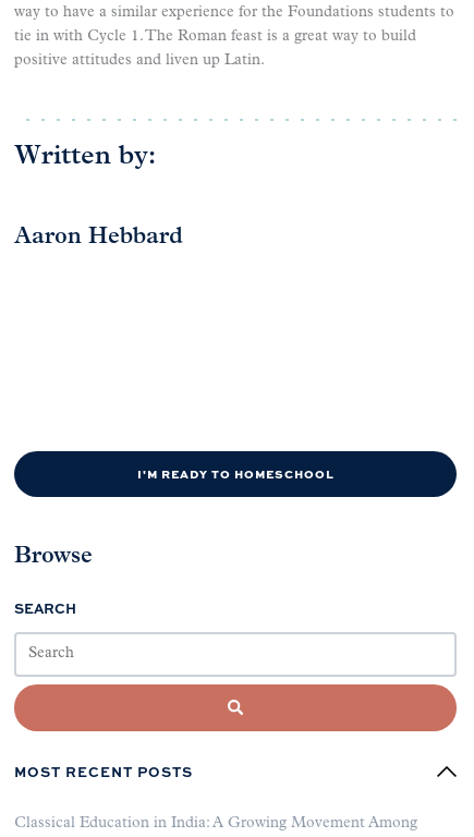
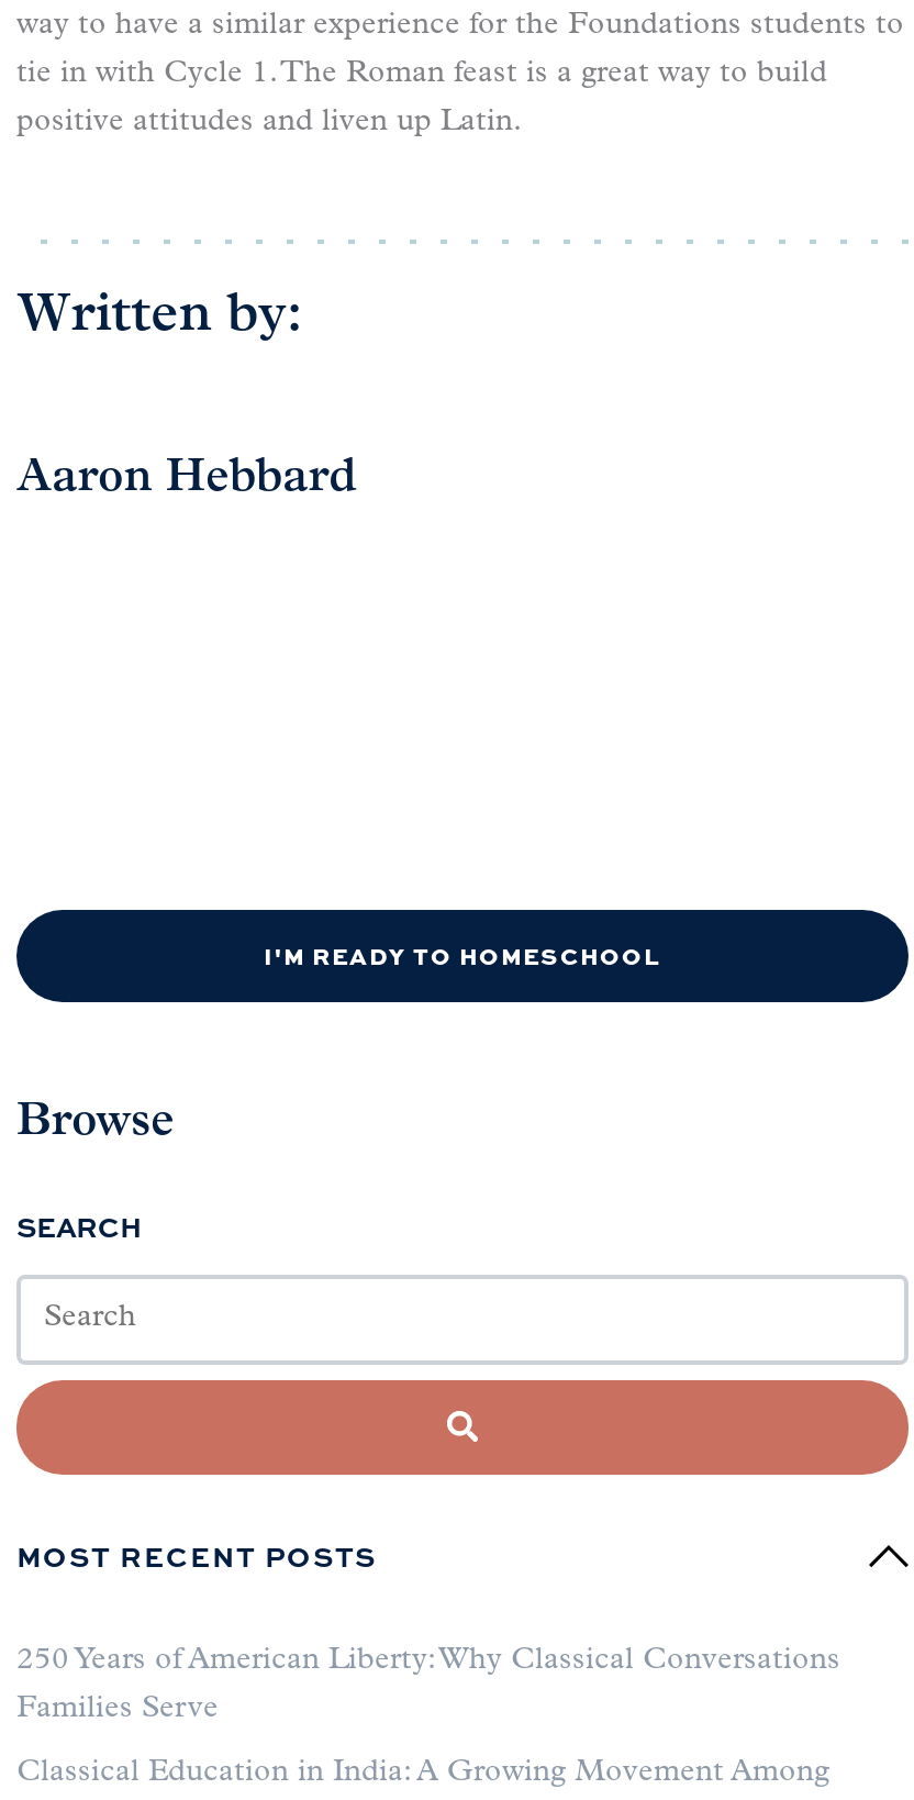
+ 250 Years of American Liberty: Why Classical Conversations
+ Families Serve
